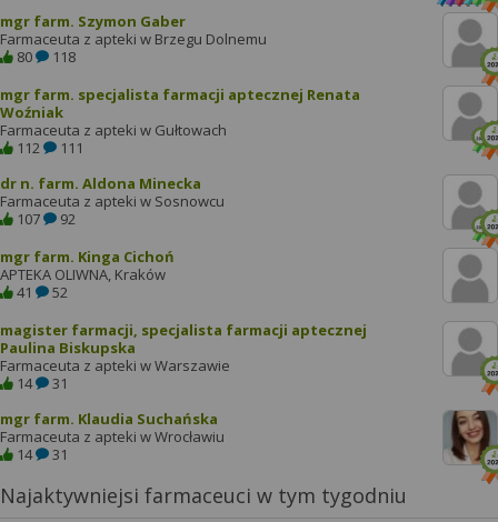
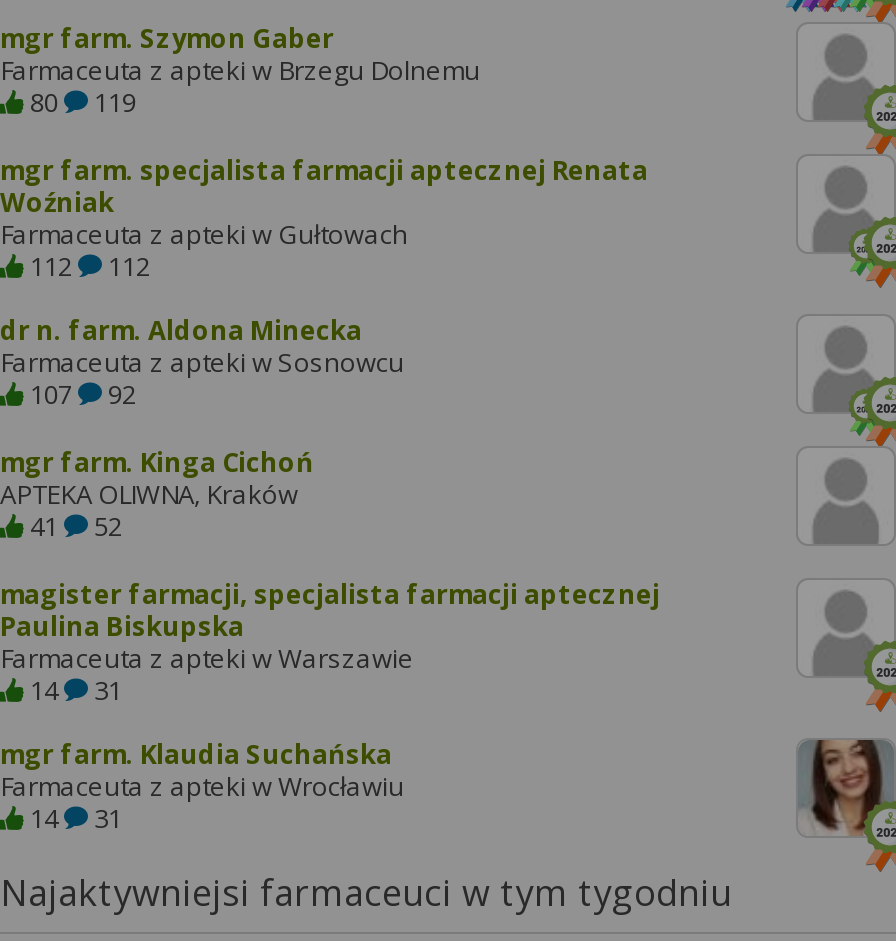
- 118
+ 119

- 111
+ 112
